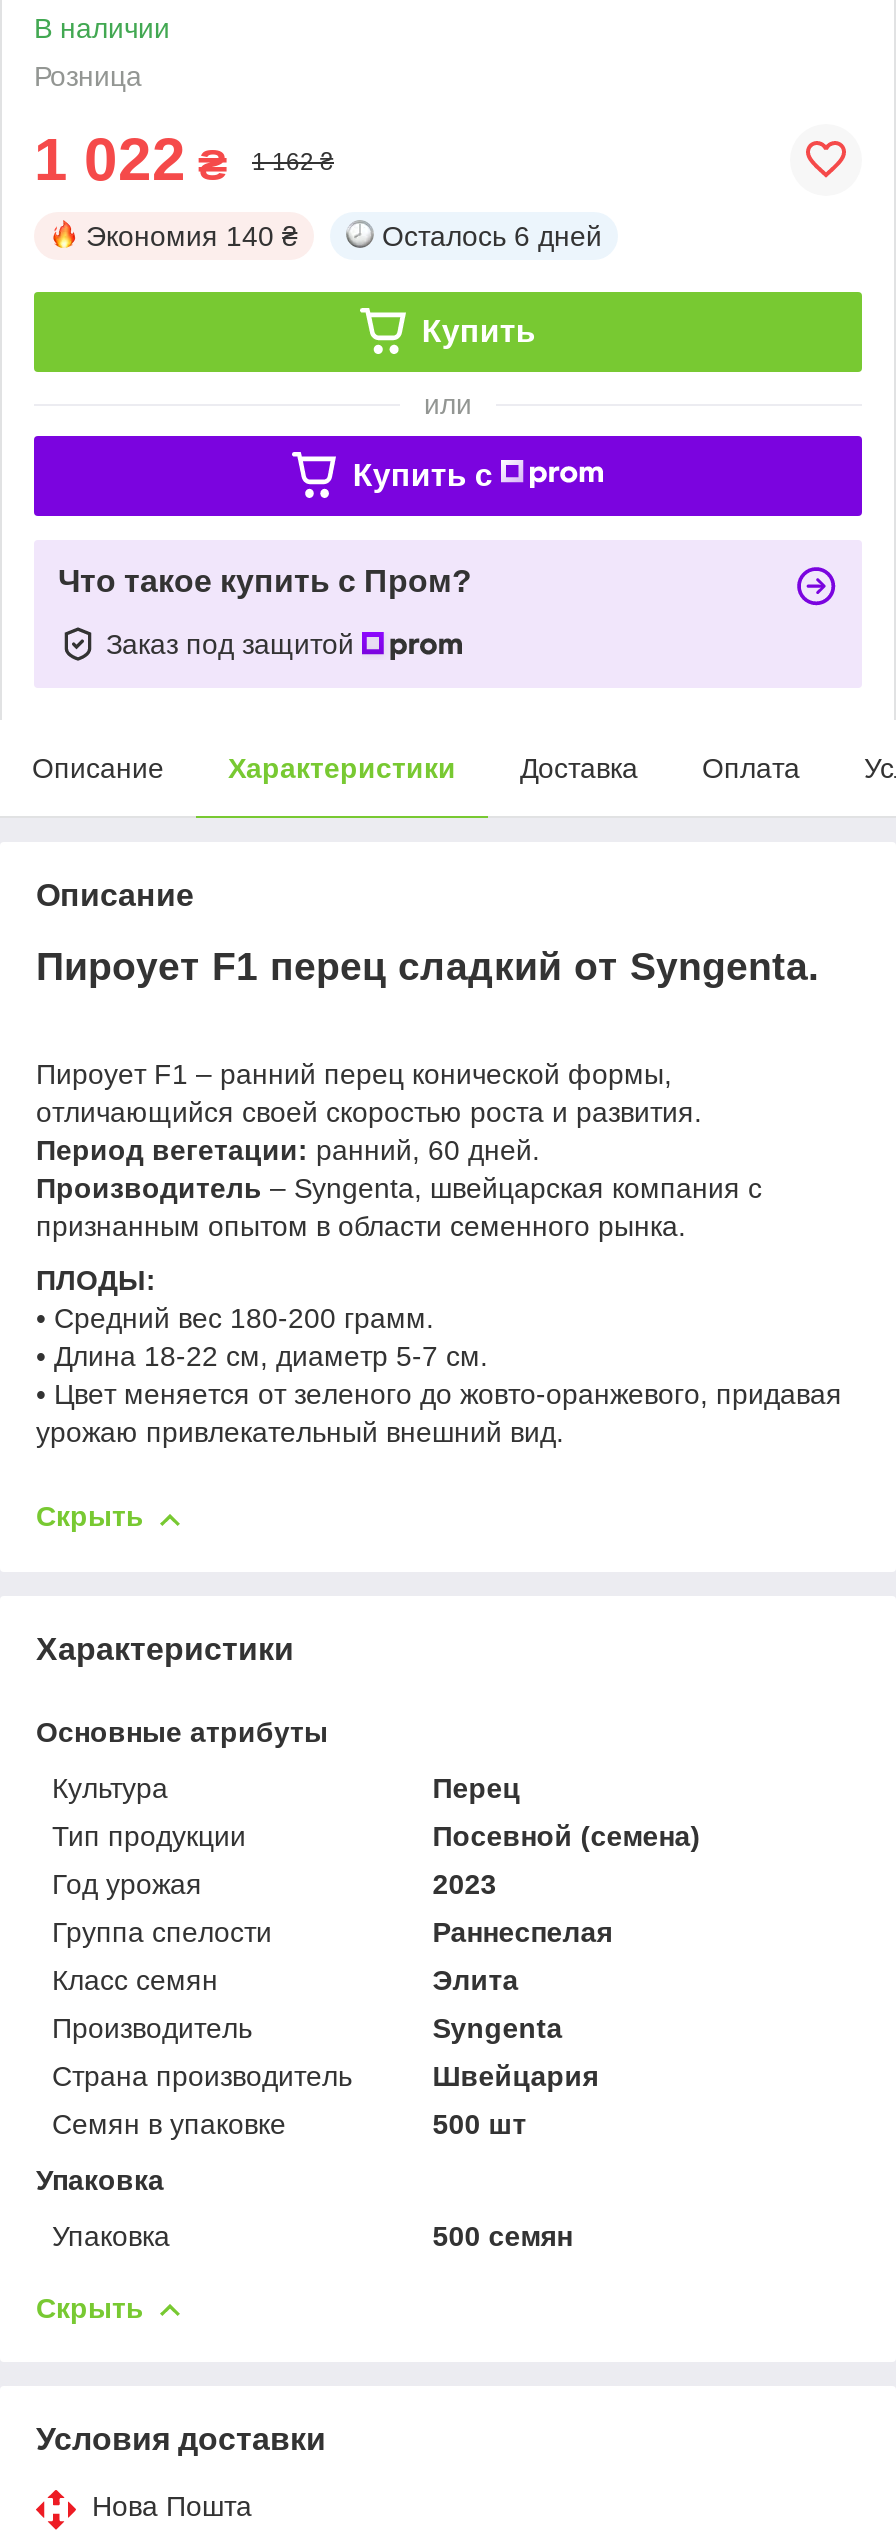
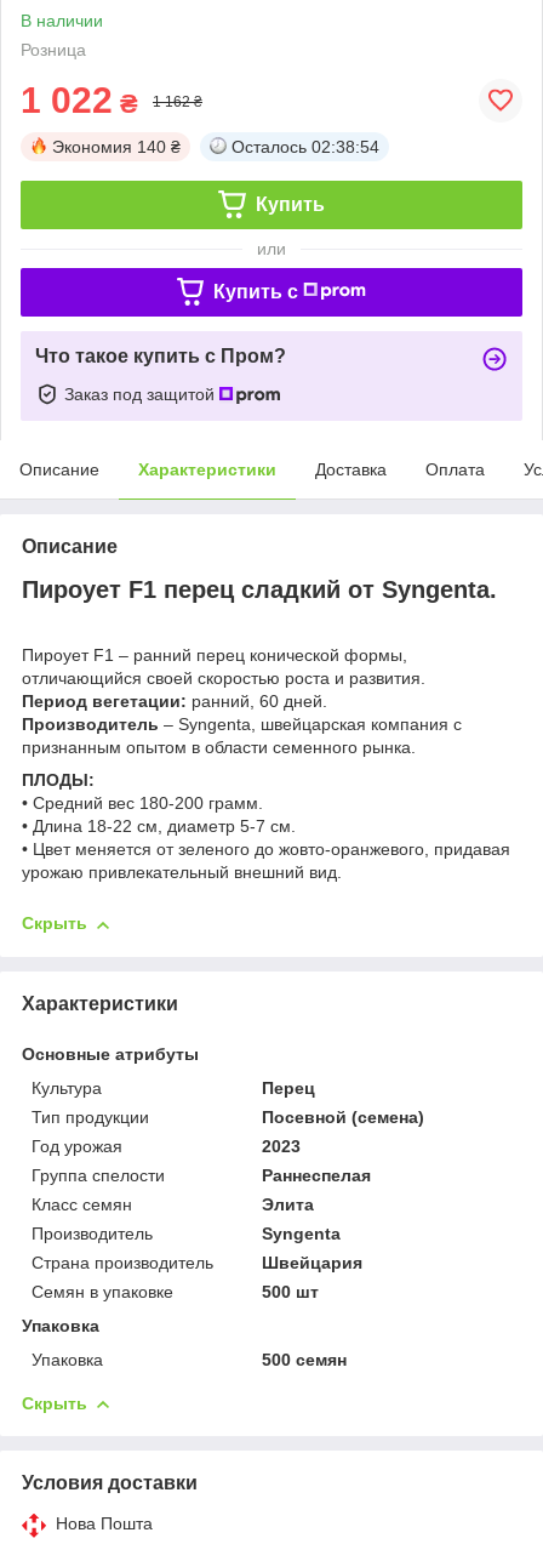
- Осталось 6 дней
+ Осталось 02:38:54
